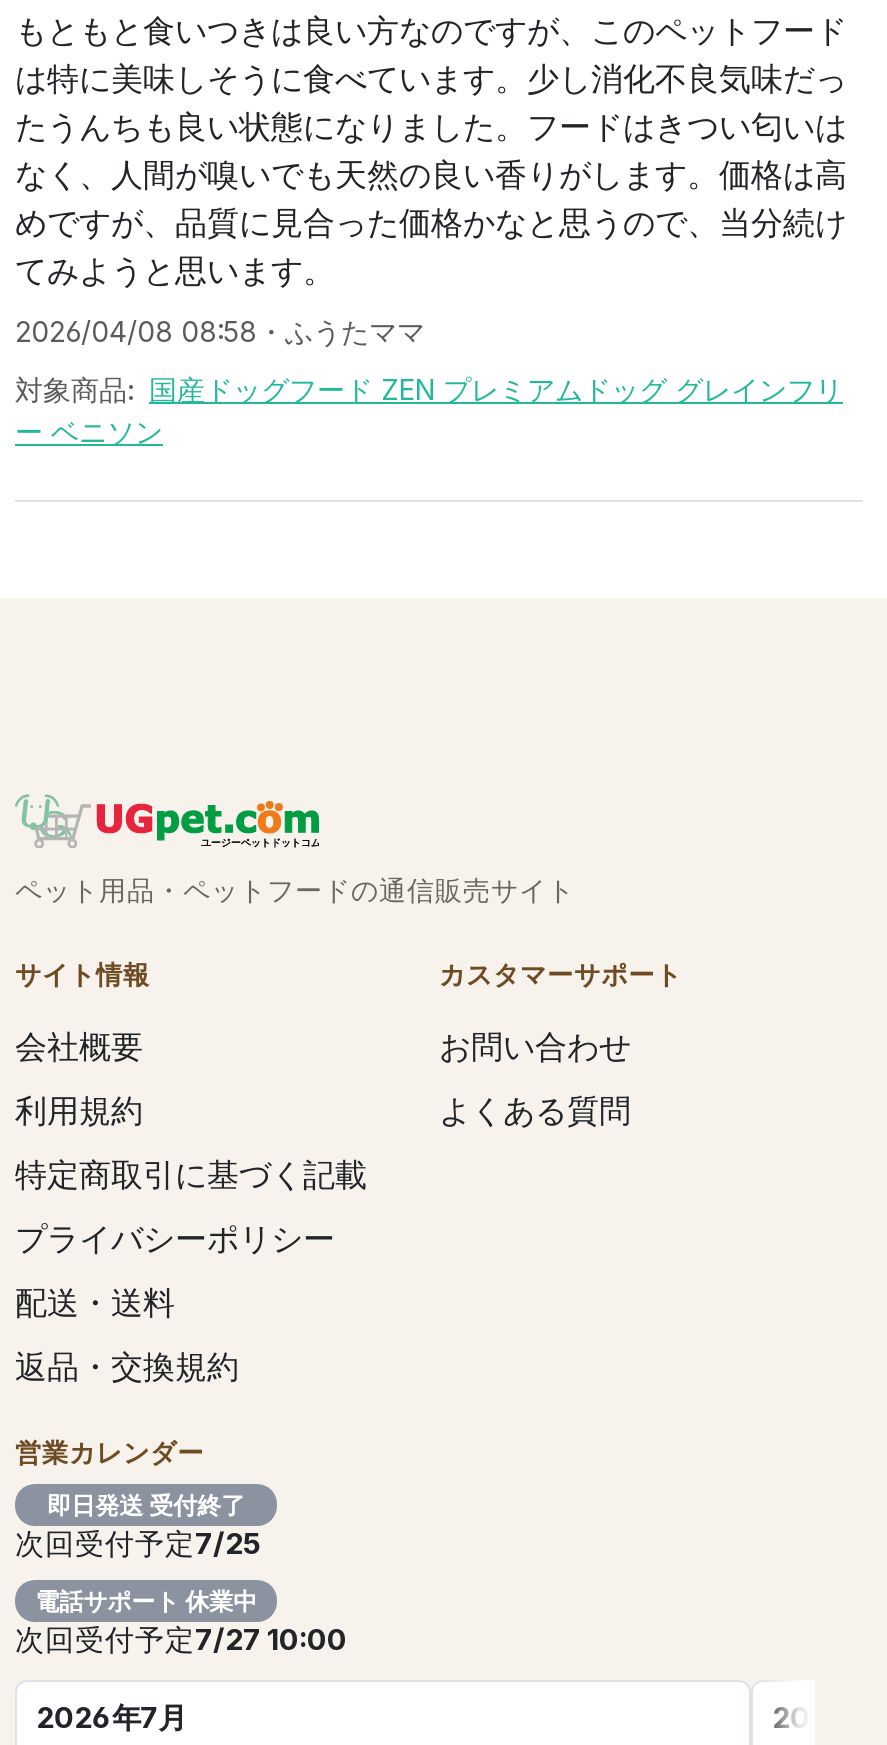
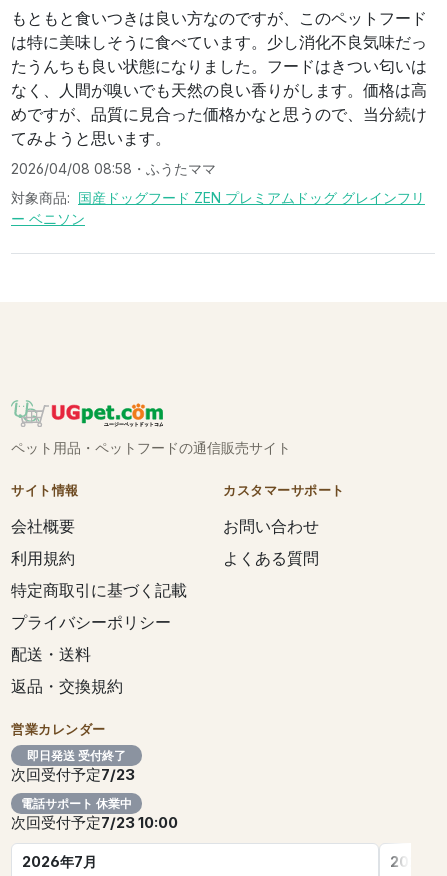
- 次回受付予定7/25
+ 次回受付予定7/23

- 次回受付予定7/27 10:00
+ 次回受付予定7/23 10:00
